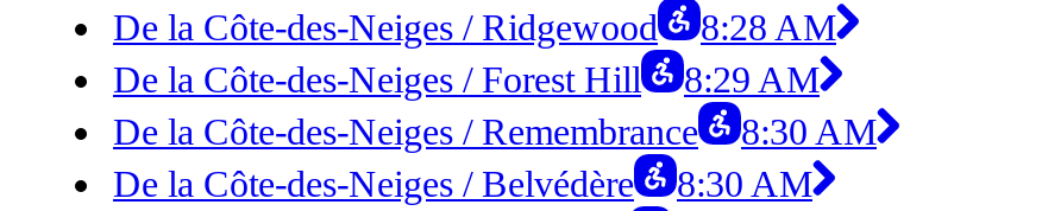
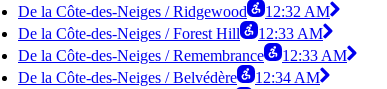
- De la Côte-des-Neiges / Ridgewood 8:28 AM
+ De la Côte-des-Neiges / Ridgewood 12:32 AM

- De la Côte-des-Neiges / Forest Hill 8:29 AM
+ De la Côte-des-Neiges / Forest Hill 12:33 AM

- De la Côte-des-Neiges / Remembrance 8:30 AM
+ De la Côte-des-Neiges / Remembrance 12:33 AM

- De la Côte-des-Neiges / Belvédère 8:30 AM
+ De la Côte-des-Neiges / Belvédère 12:34 AM
